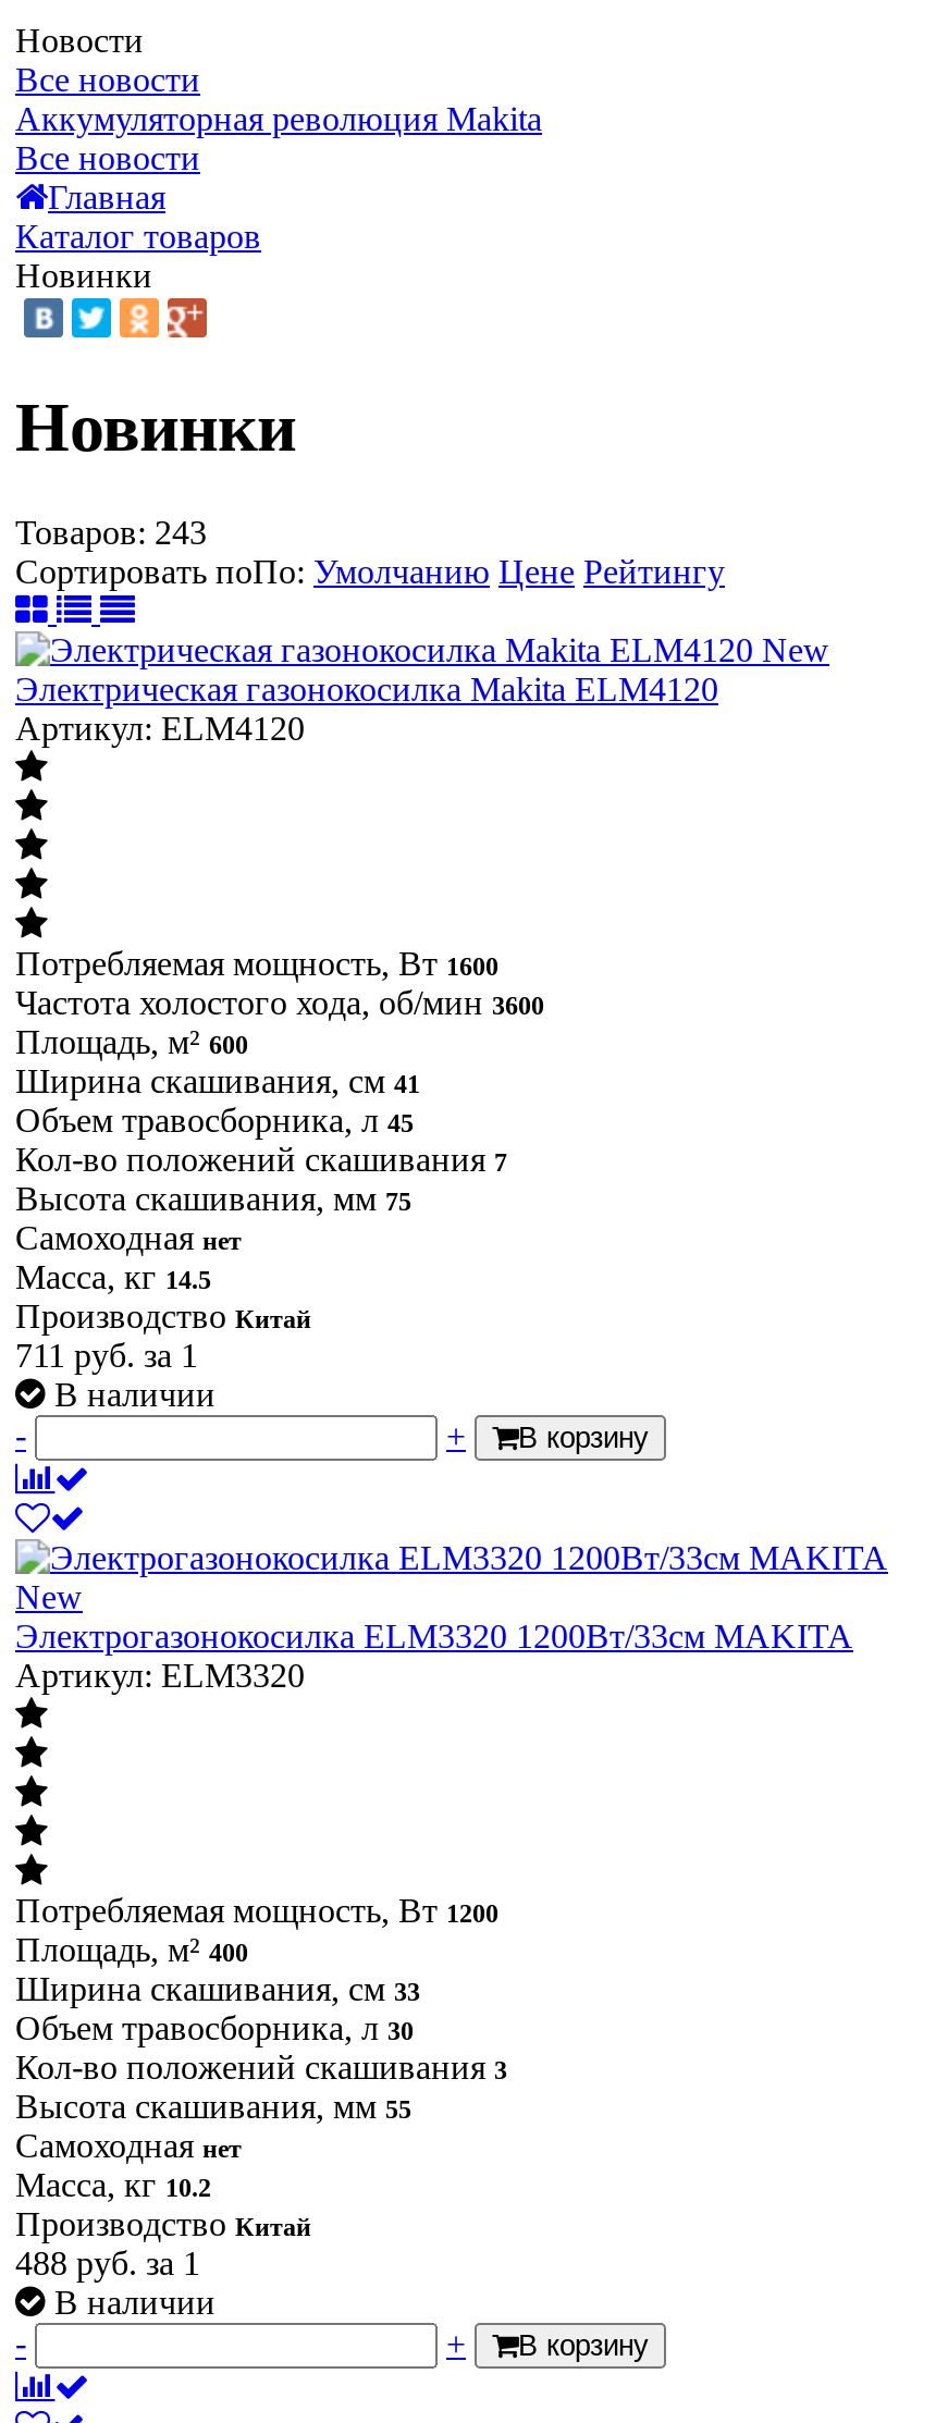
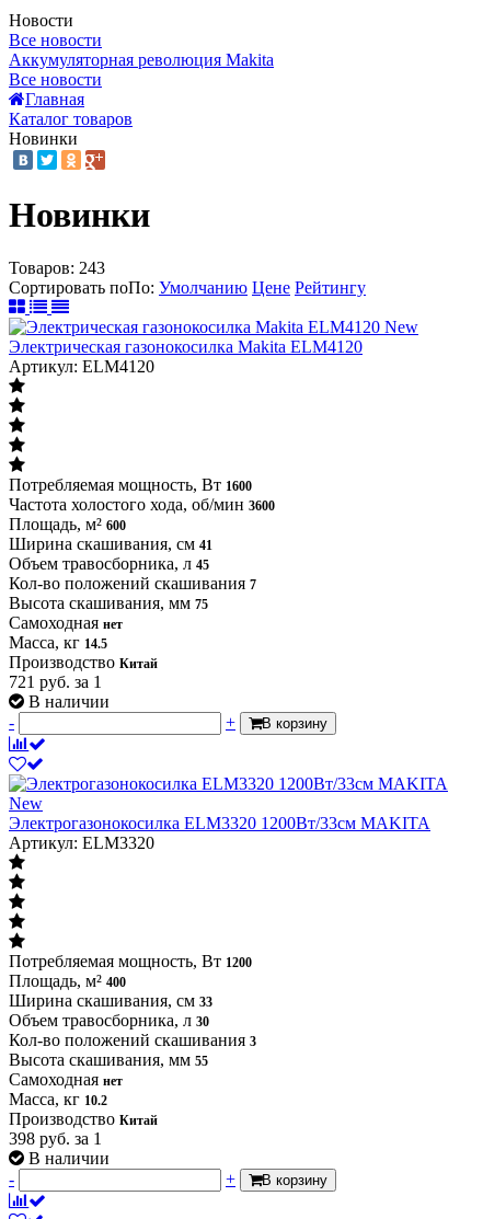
- 711 руб. за 1
+ 721 руб. за 1

- 488 руб. за 1
+ 398 руб. за 1
